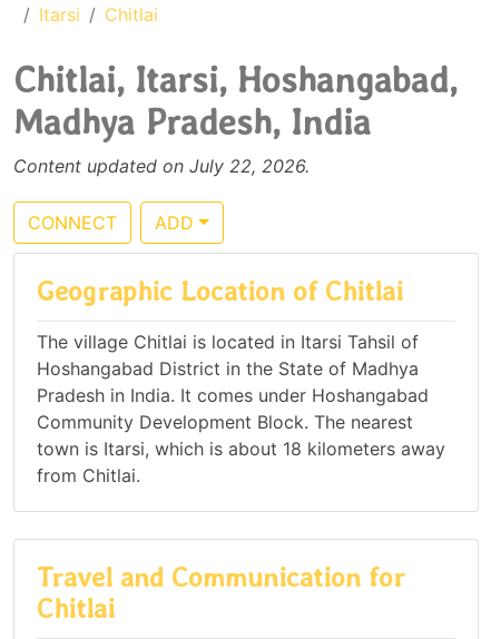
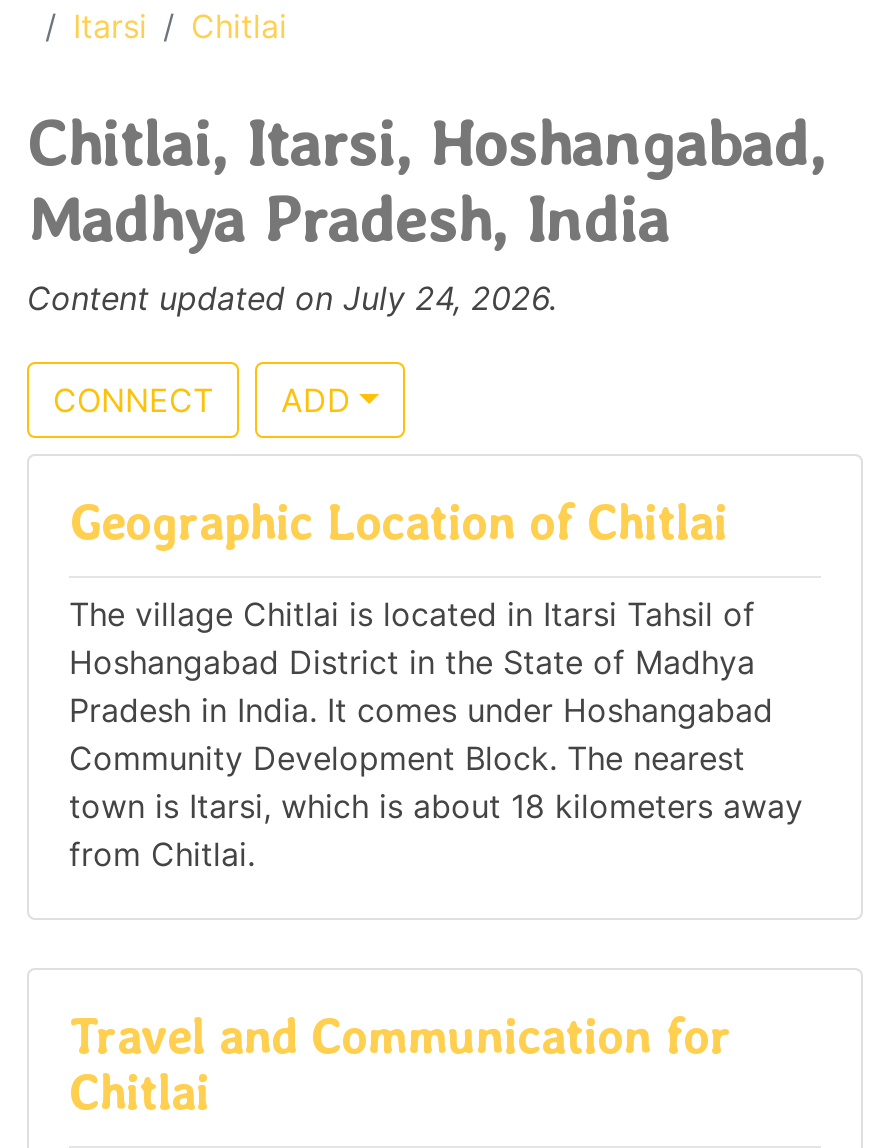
- Content updated on July 22, 2026.
+ Content updated on July 24, 2026.
